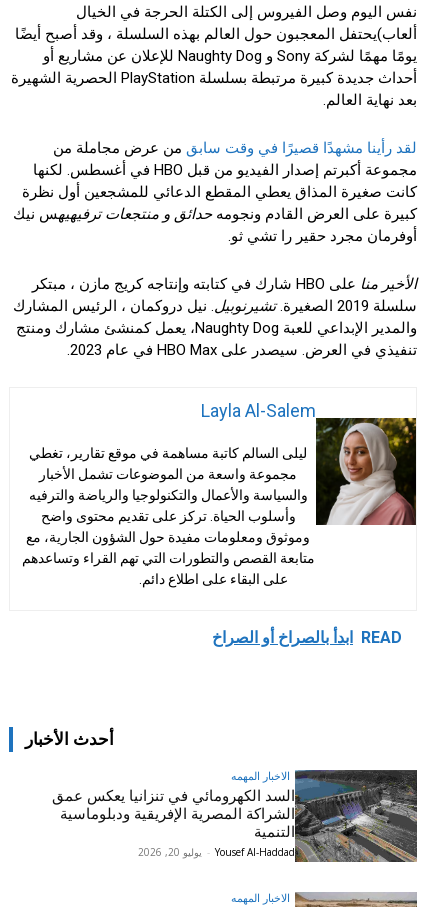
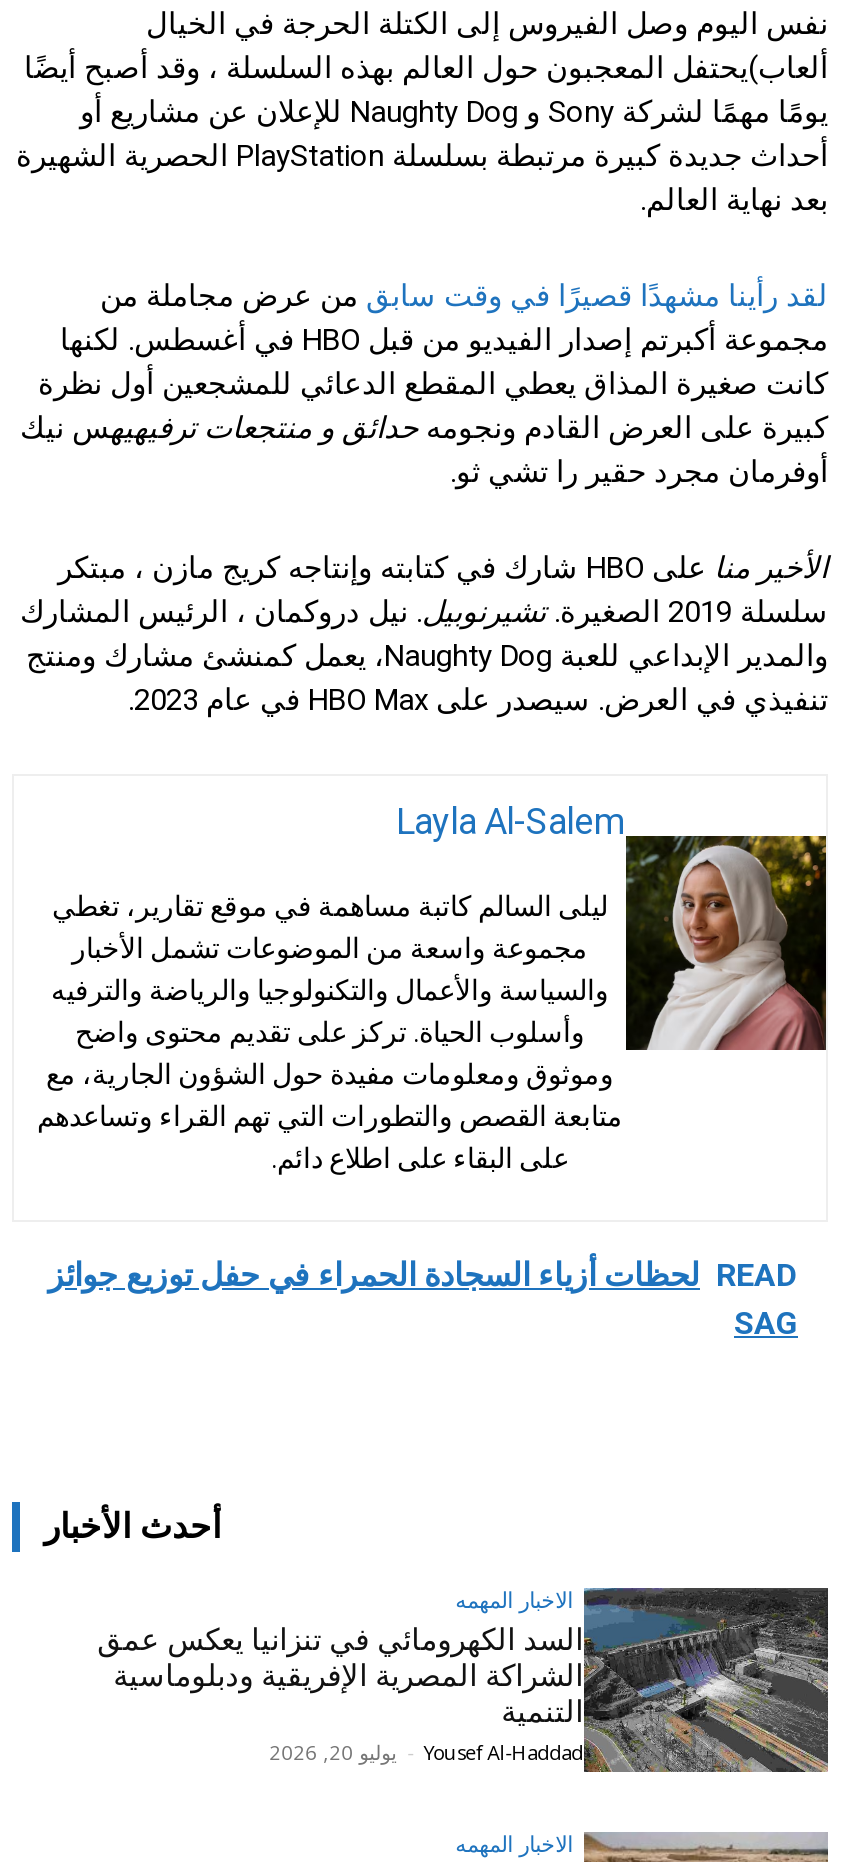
- READ ابدأ بالصراخ أو الصراخ
+ READ لحظات أزياء السجادة الحمراء في حفل توزيع جوائز
+ SAG
